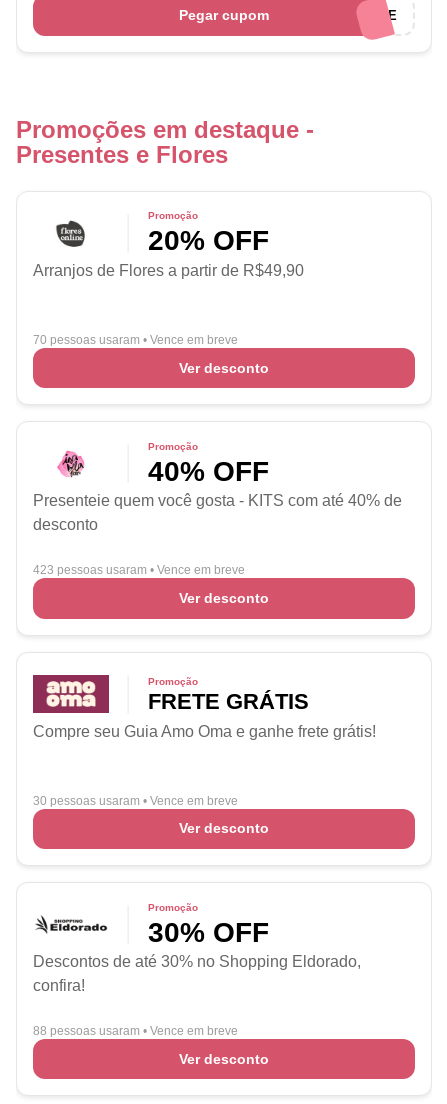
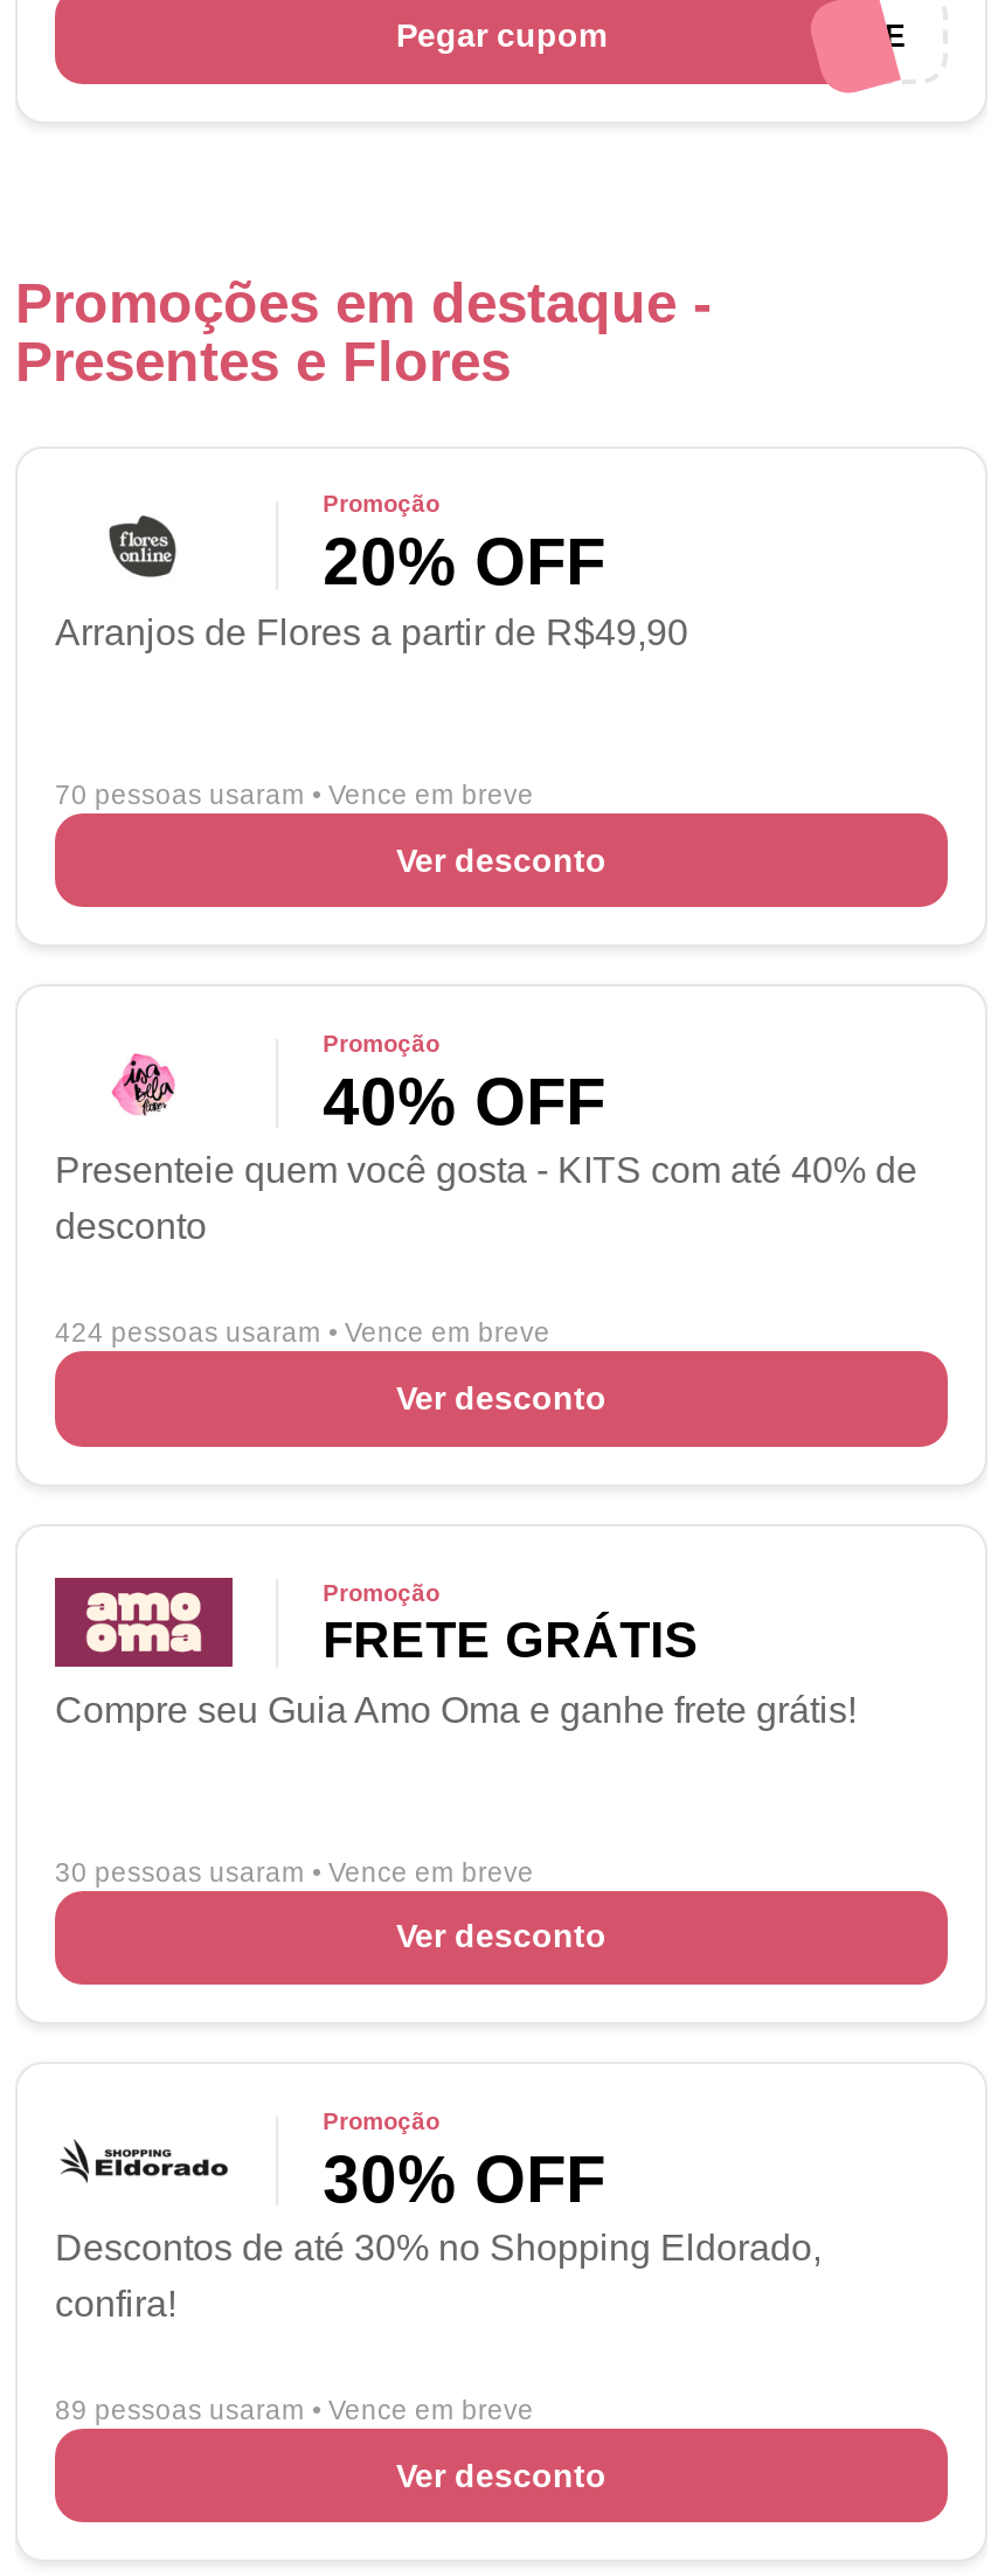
- 423 pessoas usaram • Vence em breve
+ 424 pessoas usaram • Vence em breve

- 88 pessoas usaram • Vence em breve
+ 89 pessoas usaram • Vence em breve
